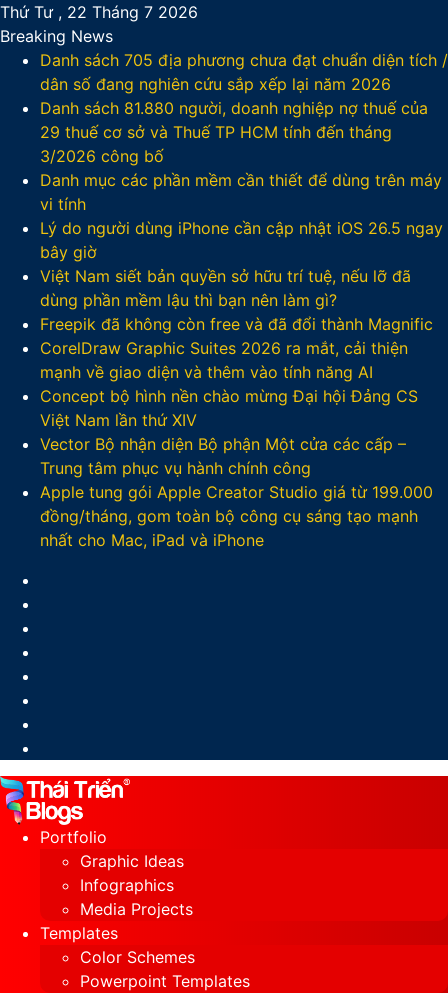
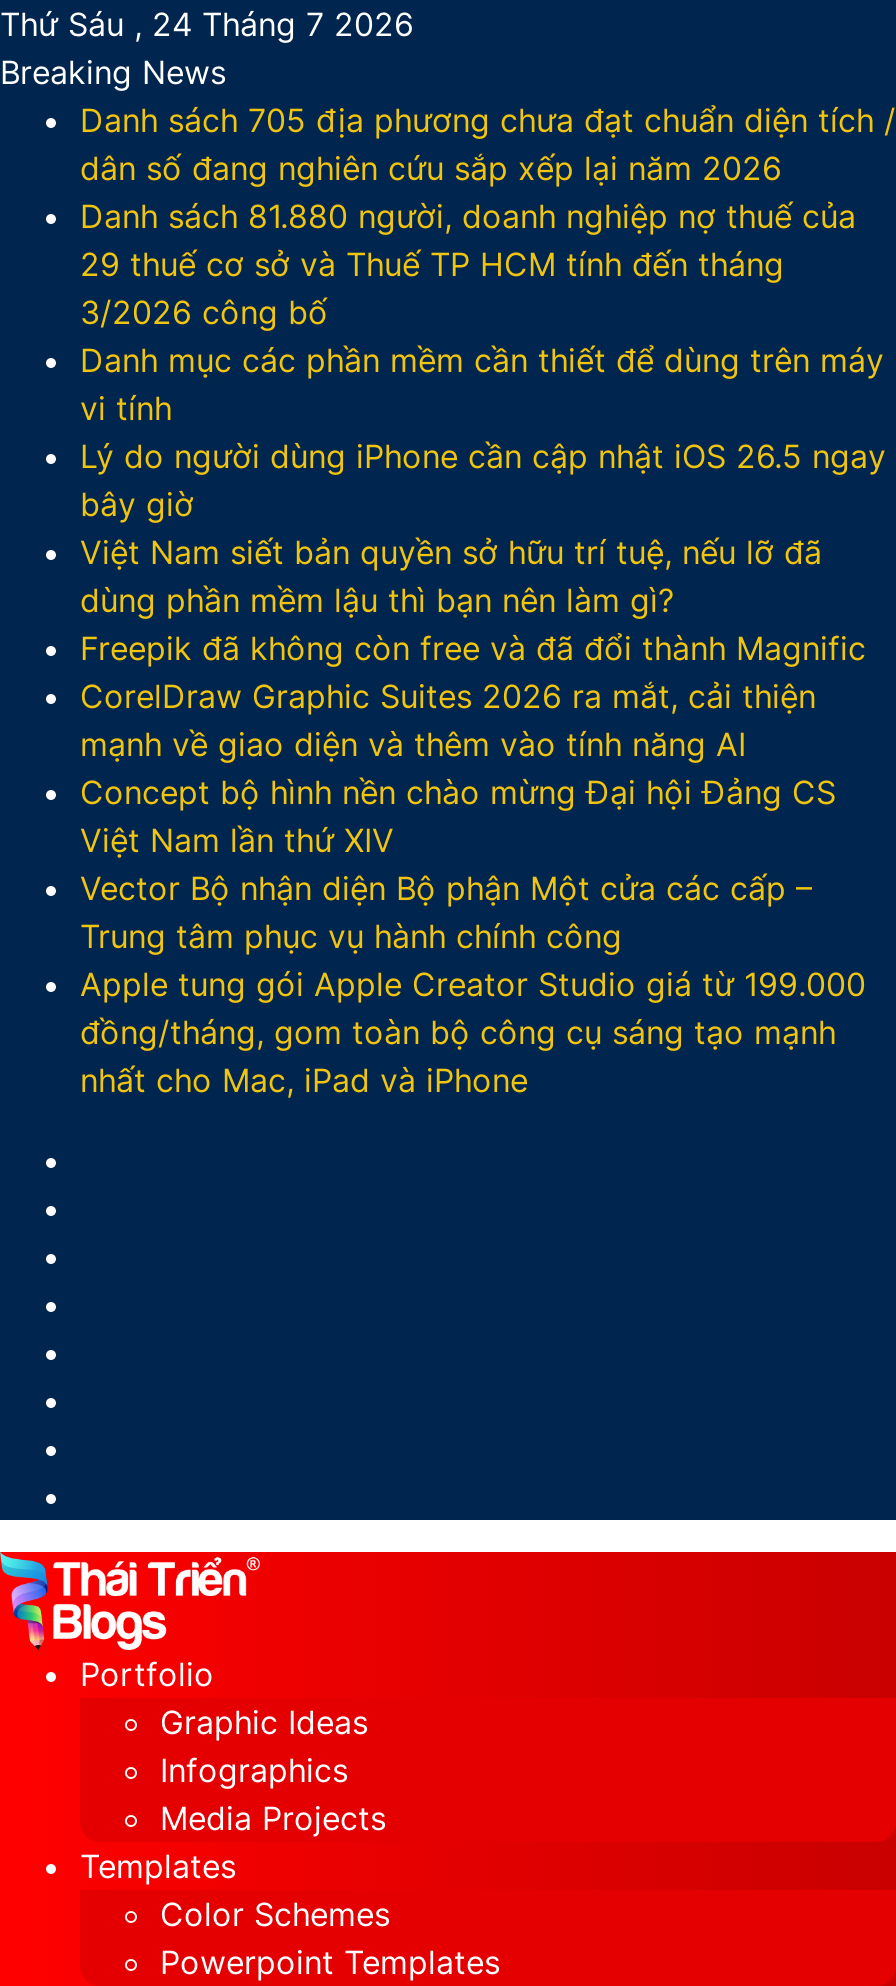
- Thứ Tư , 22 Tháng 7 2026
+ Thứ Sáu , 24 Tháng 7 2026
